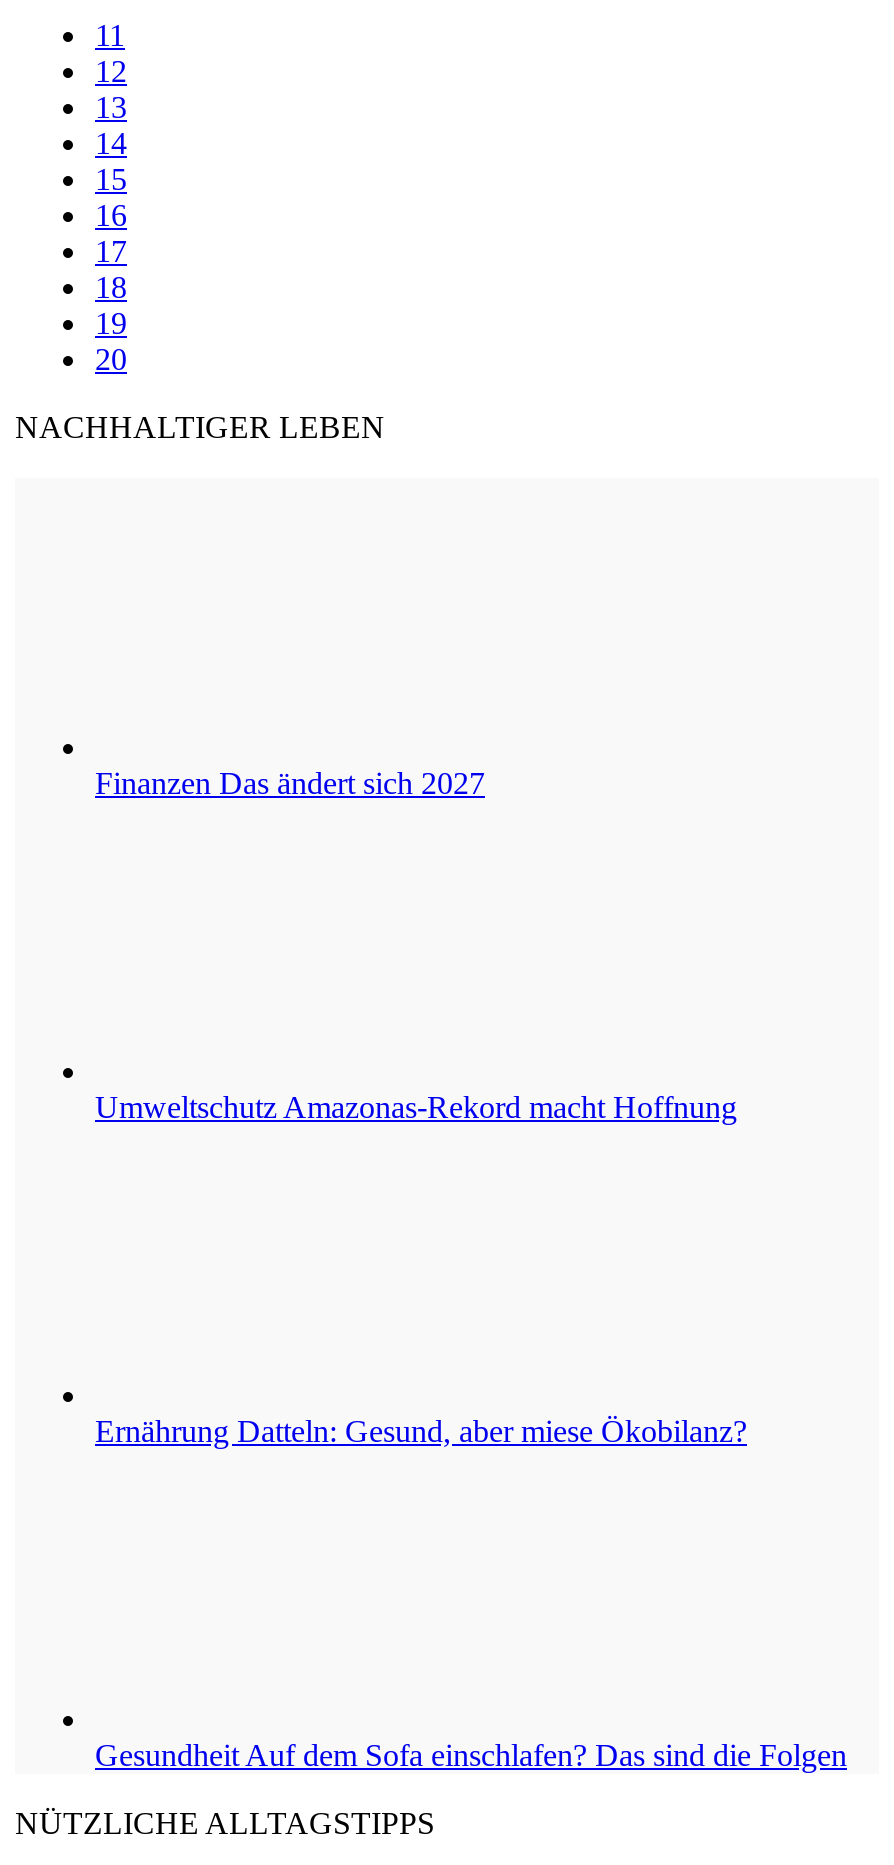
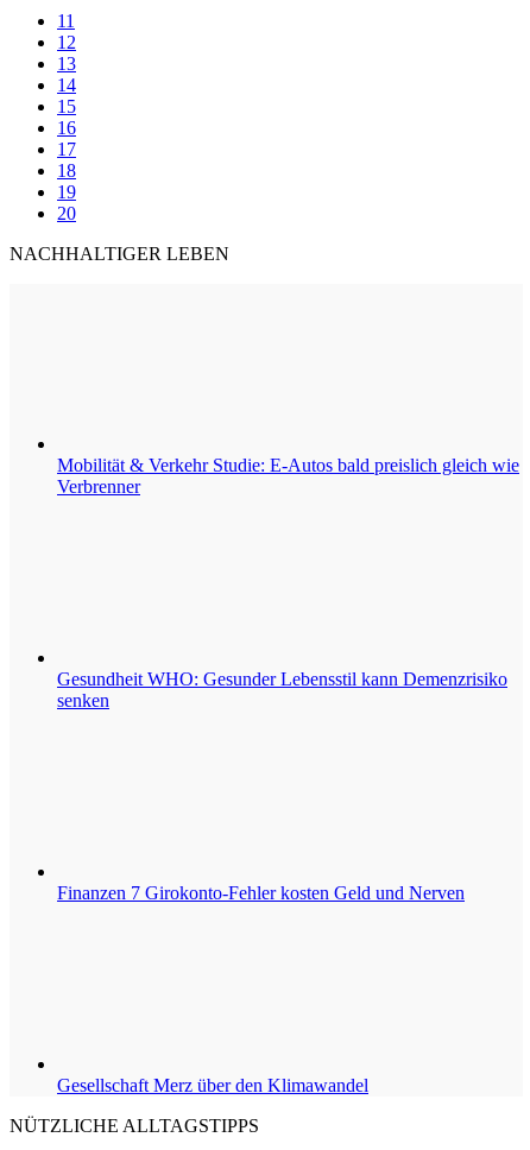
- Finanzen Das ändert sich 2027
+ Mobilität & Verkehr Studie: E-Autos bald preislich gleich wie
+ Verbrenner

- Umweltschutz Amazonas-Rekord macht Hoffnung
+ Gesundheit WHO: Gesunder Lebensstil kann Demenzrisiko
+ senken

- Ernährung Datteln: Gesund, aber miese Ökobilanz?
+ Finanzen 7 Girokonto-Fehler kosten Geld und Nerven

- Gesundheit Auf dem Sofa einschlafen? Das sind die Folgen
+ Gesellschaft Merz über den Klimawandel
